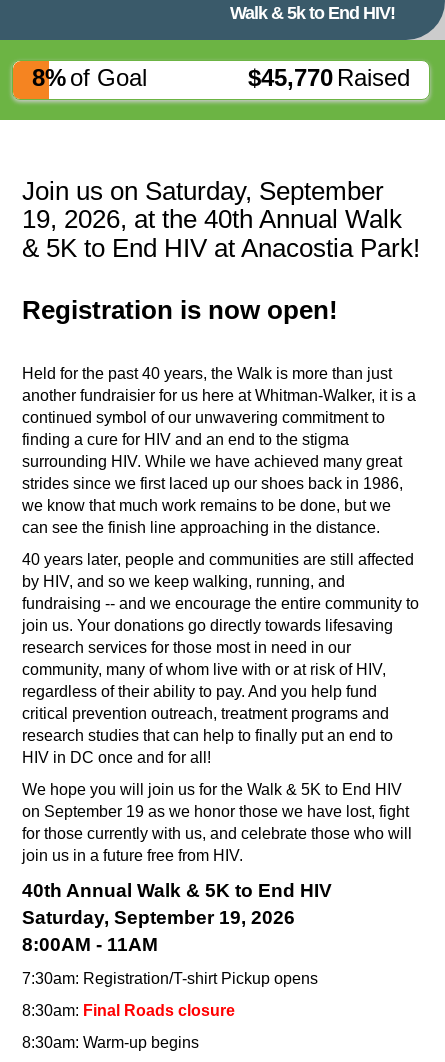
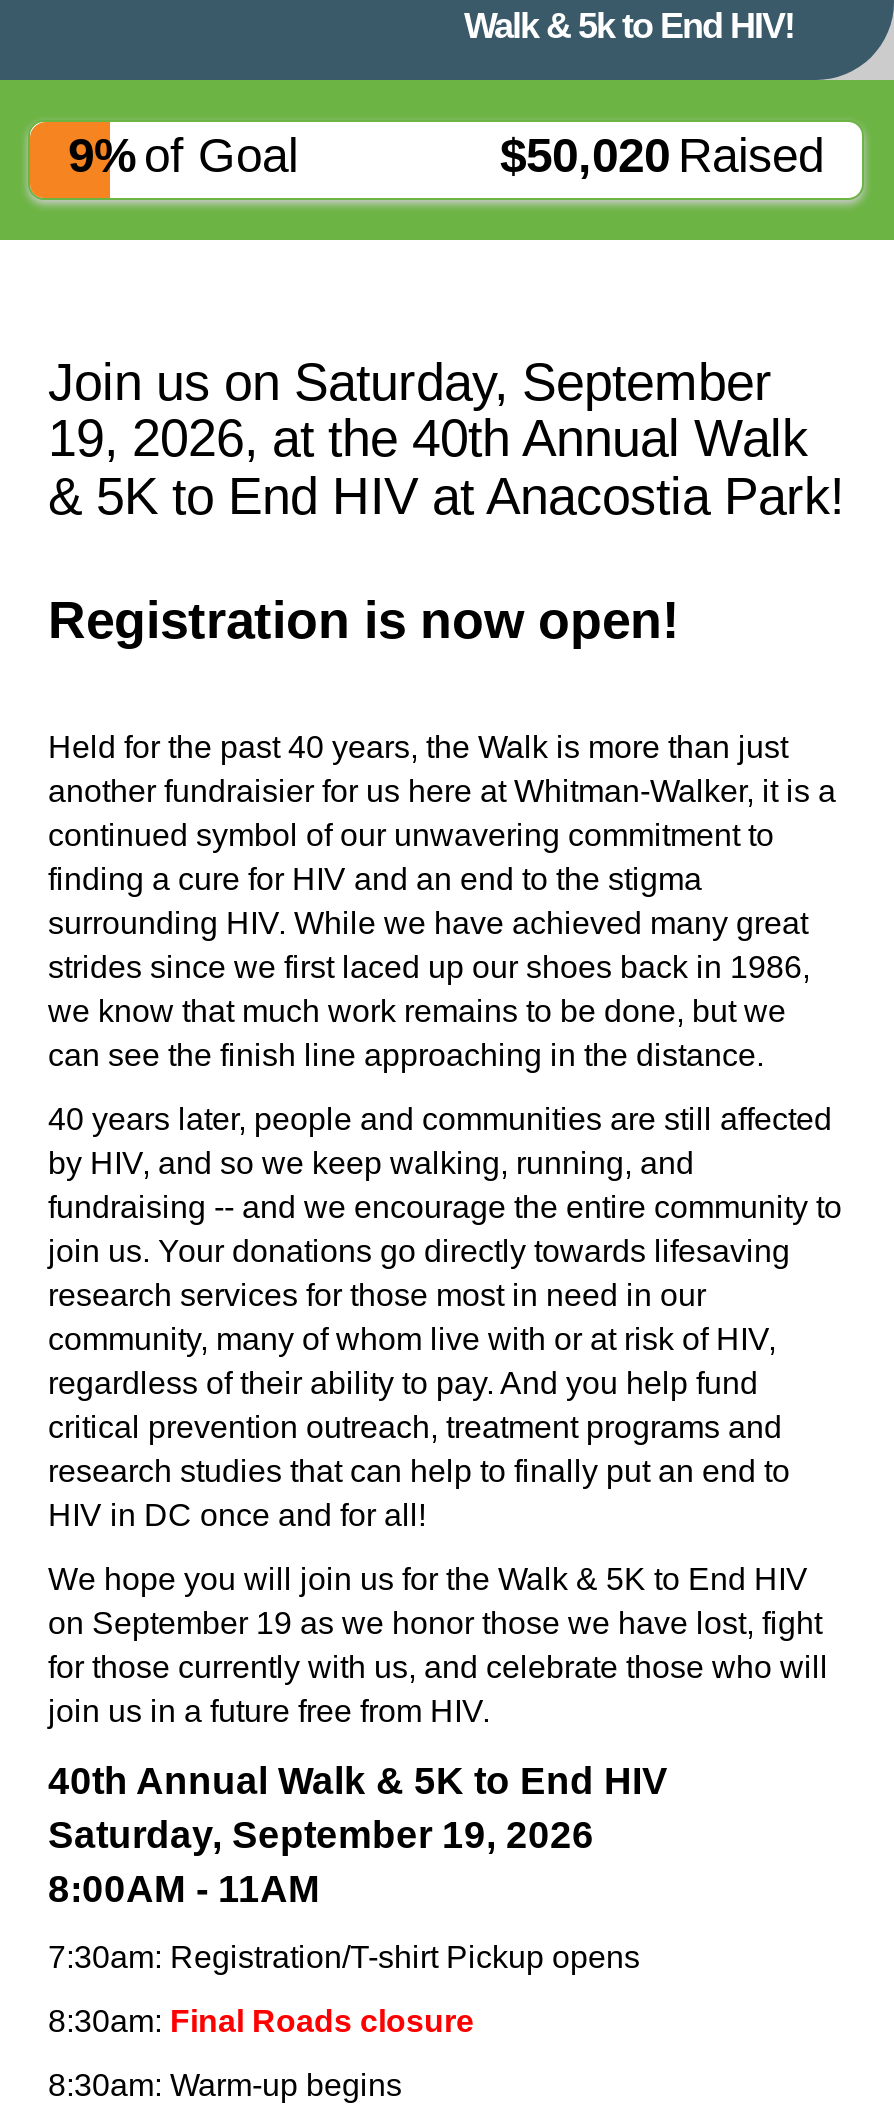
- 8% of Goal
+ 9% of Goal

- $45,770 Raised
+ $50,020 Raised
